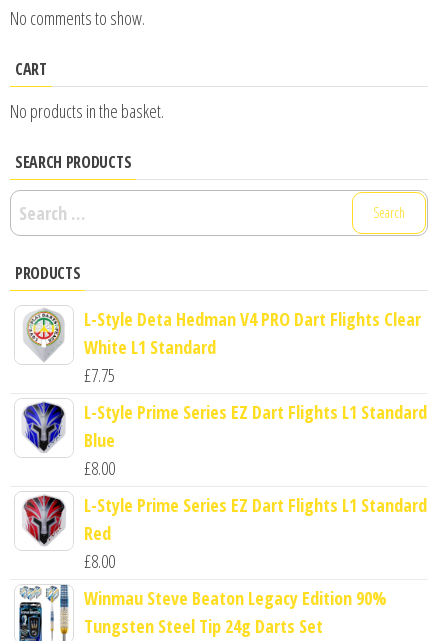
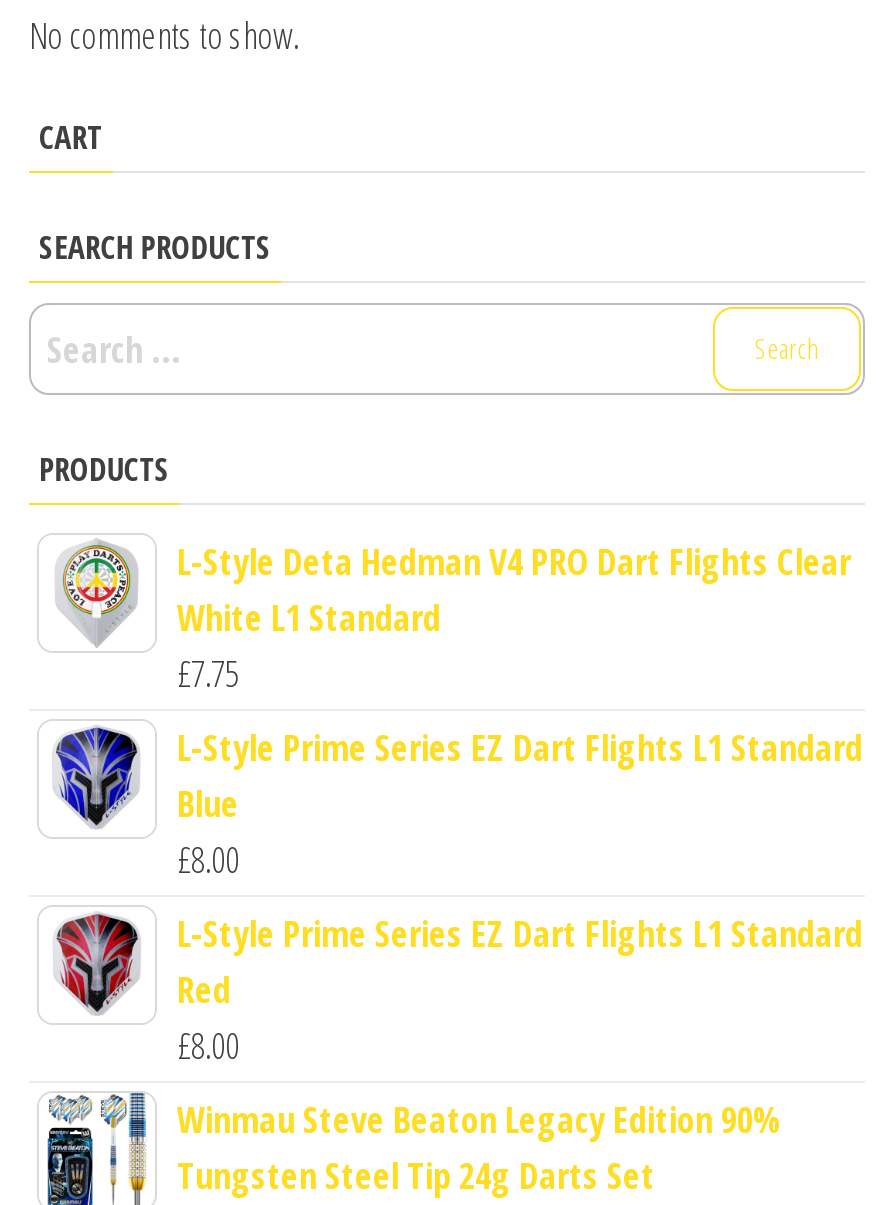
- No products in the basket.
